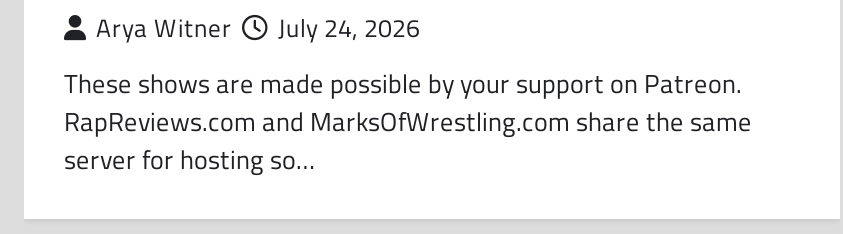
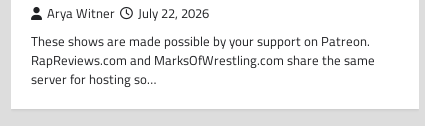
- Arya Witner July 24, 2026
+ Arya Witner July 22, 2026
